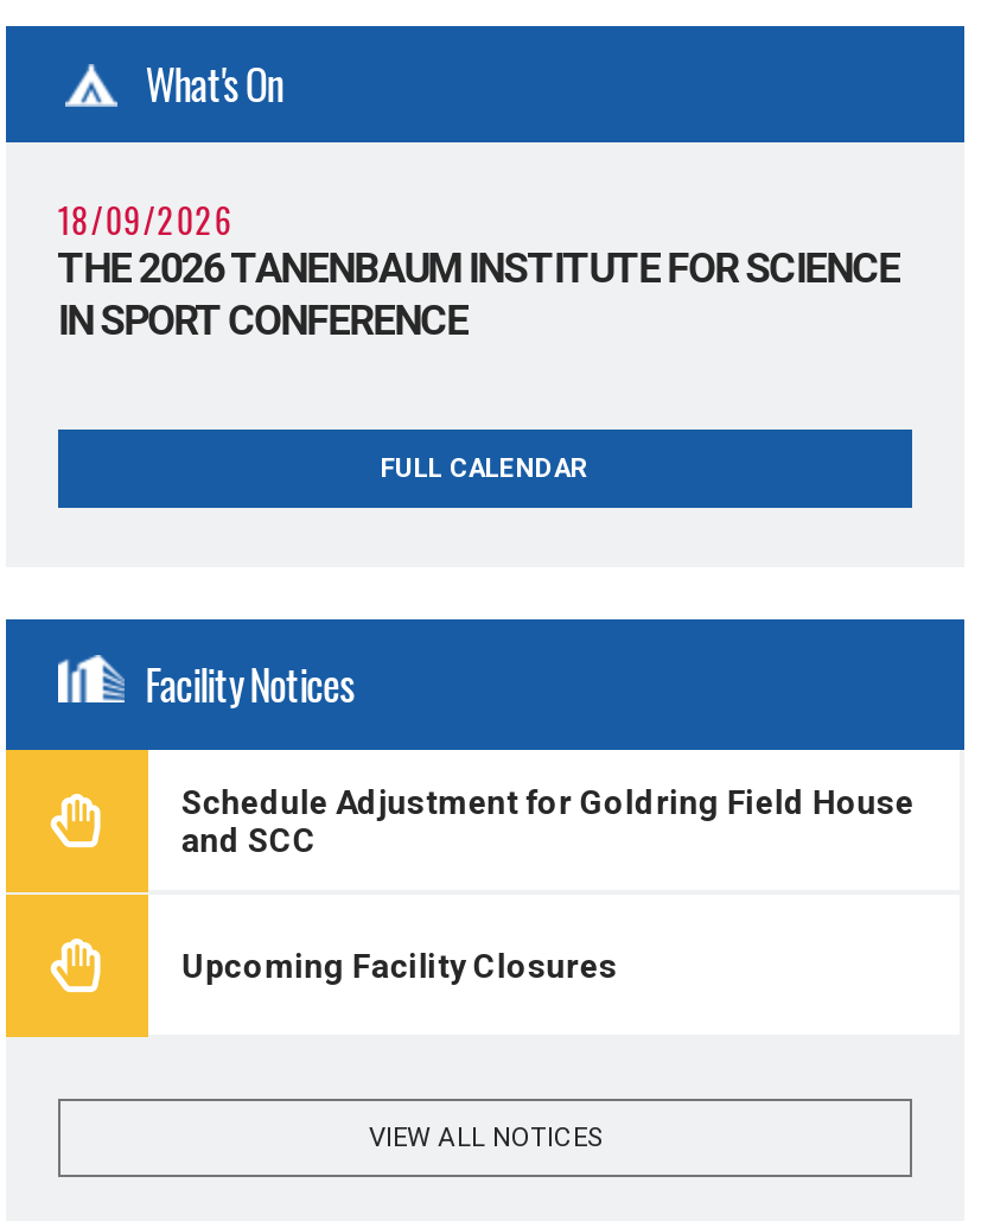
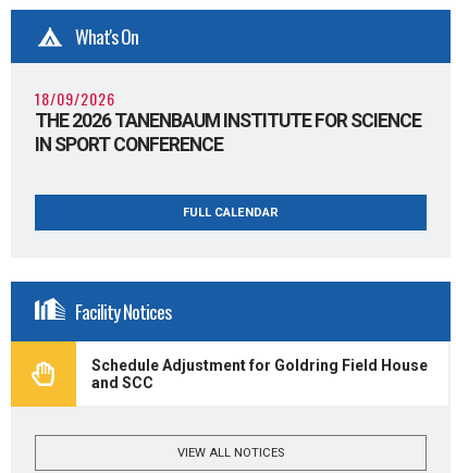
- Upcoming Facility Closures
